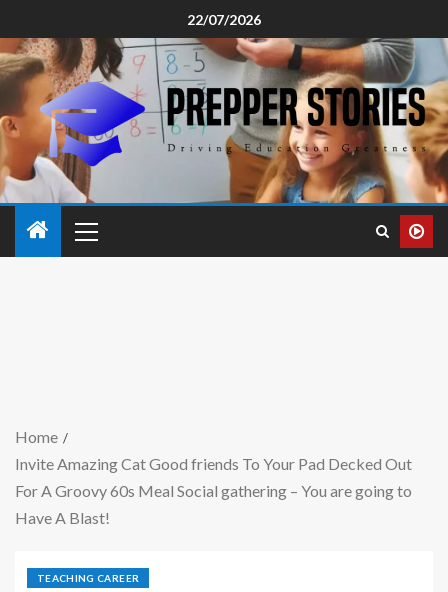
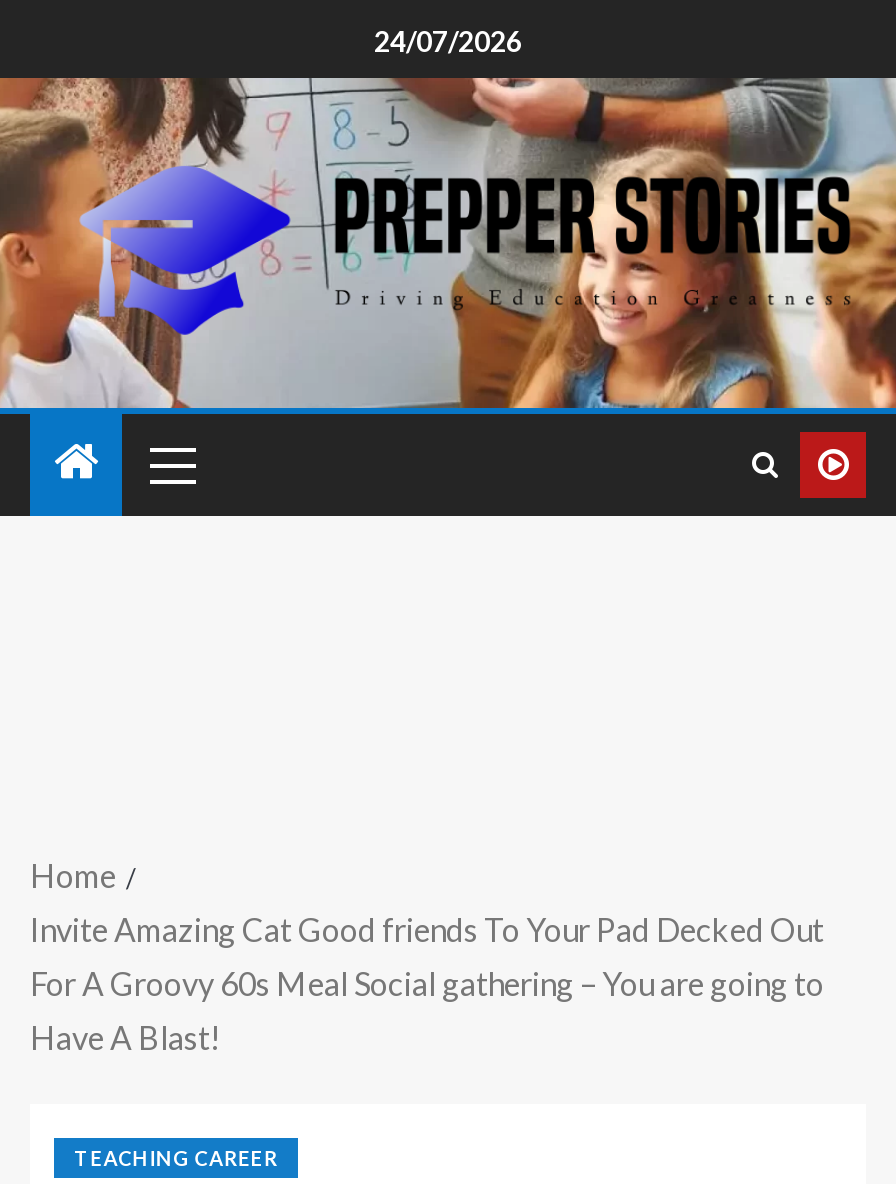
- 22/07/2026
+ 24/07/2026
